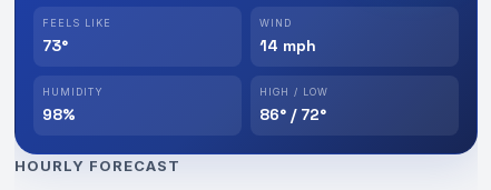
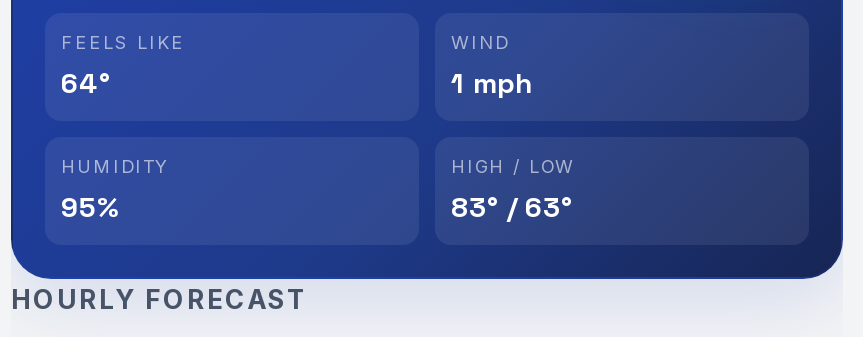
- 73°
+ 64°

- 14 mph
+ 1 mph

- 98%
+ 95%

- 86° / 72°
+ 83° / 63°
